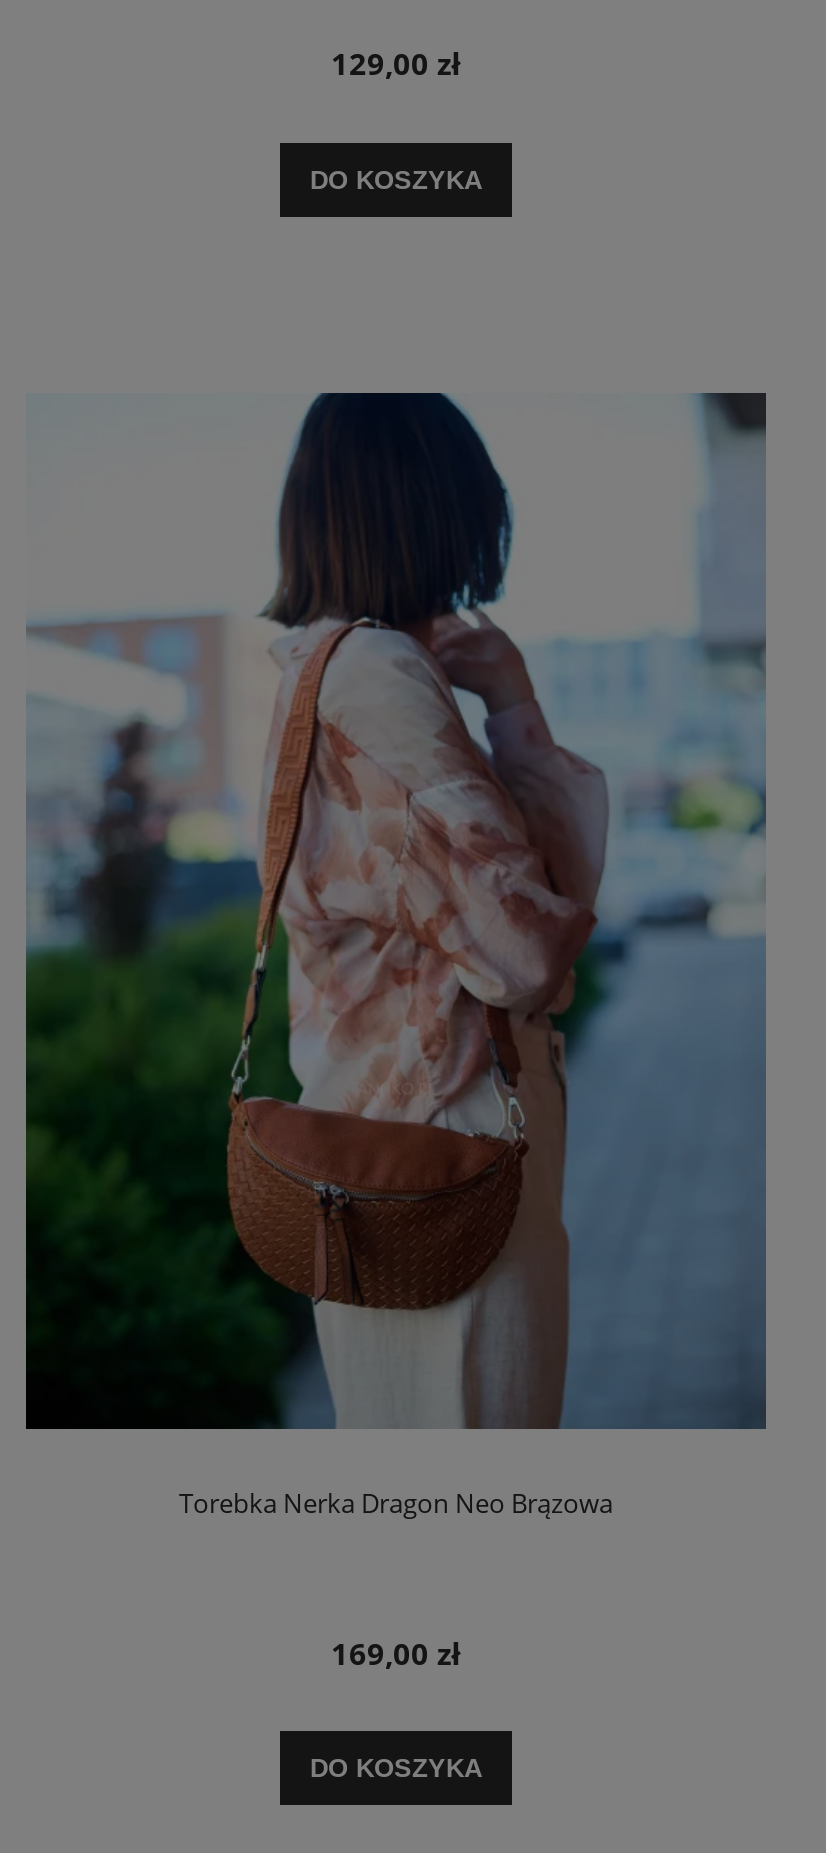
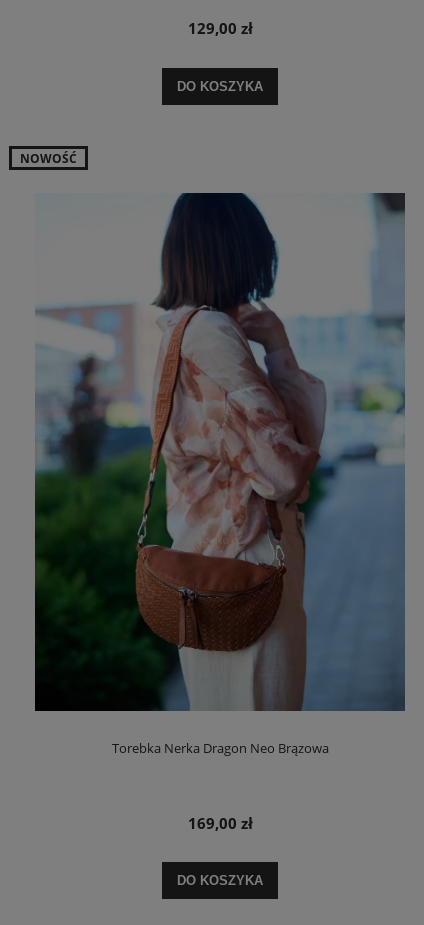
+ NOWOŚĆ
